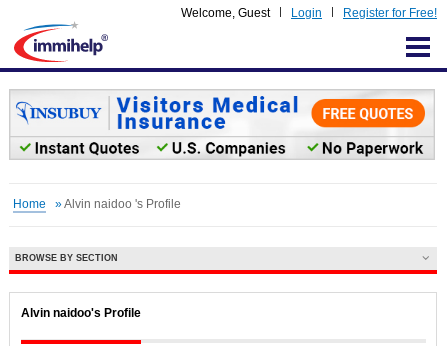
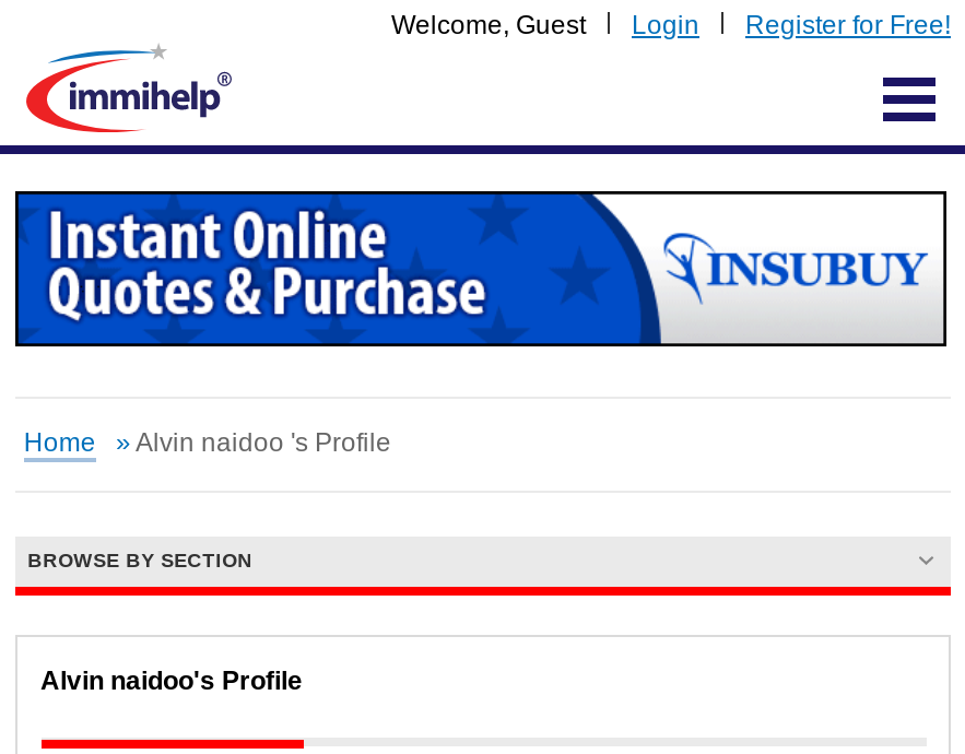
- [image]
+ [image]
